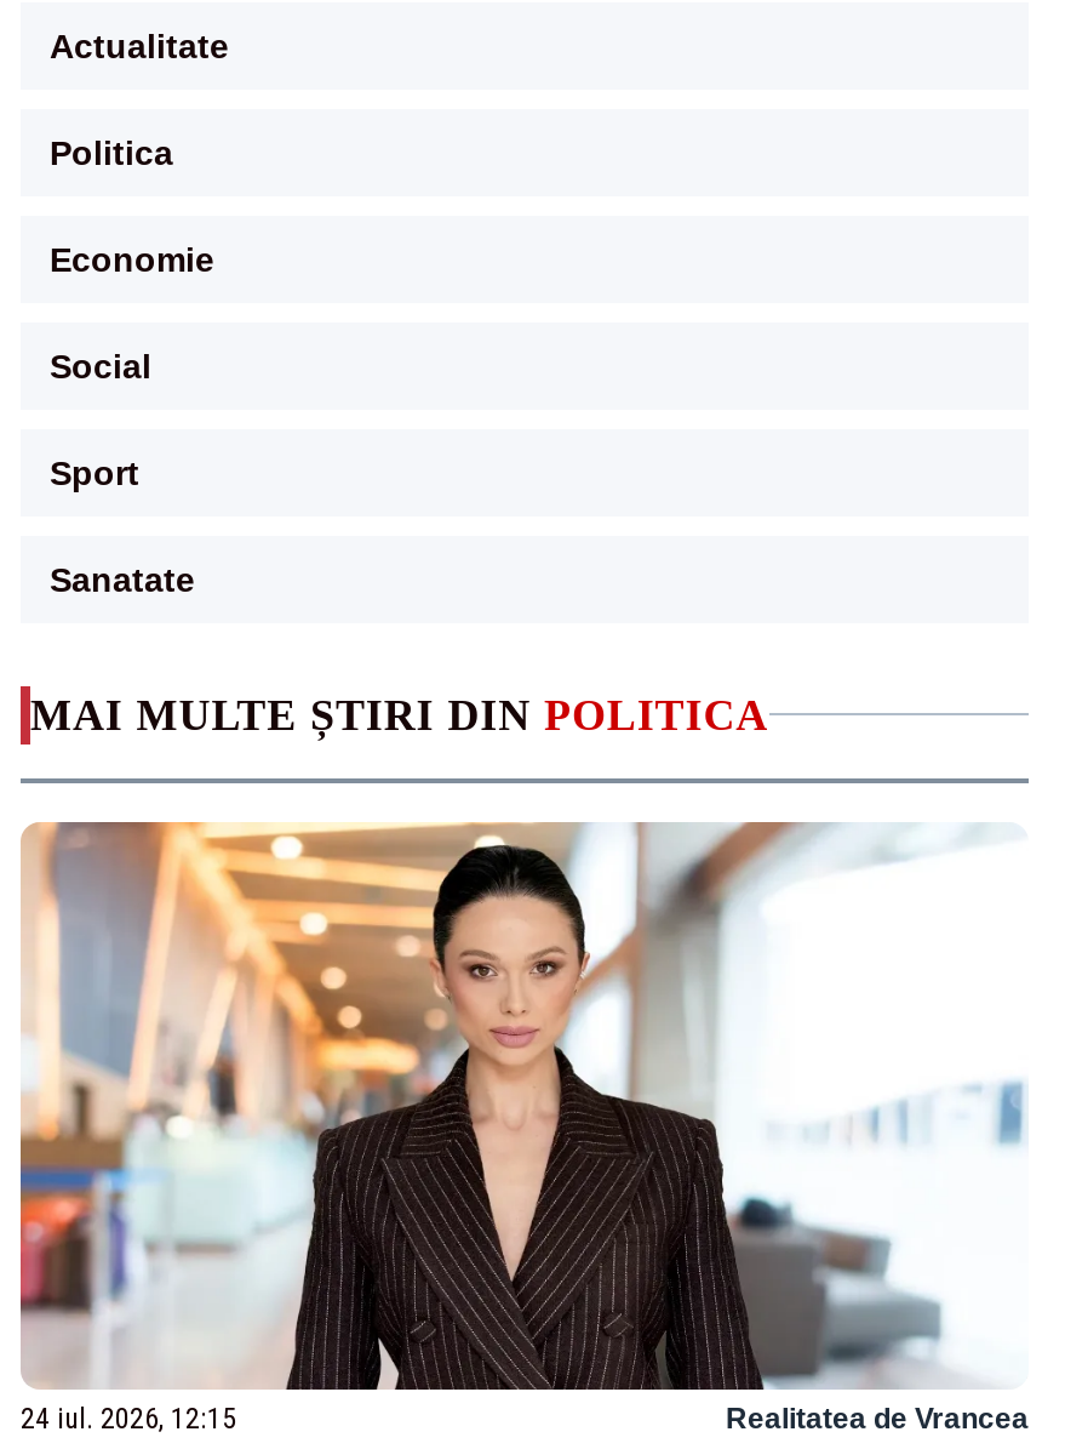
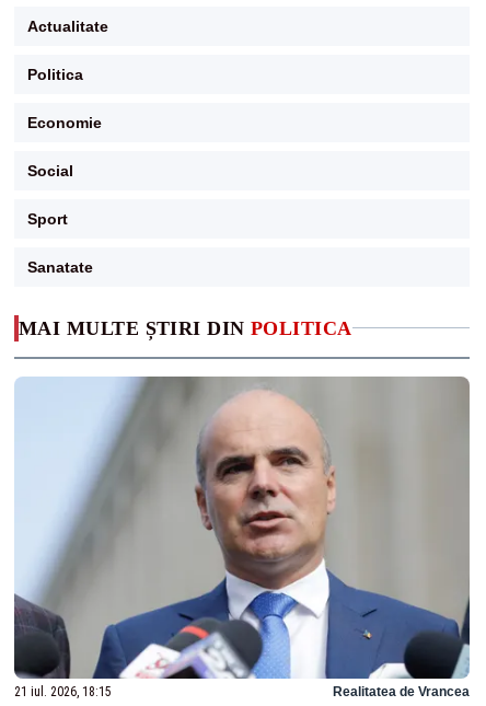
- [image]
- 24 iul. 2026, 12:15
+ [image]
+ 21 iul. 2026, 18:15
